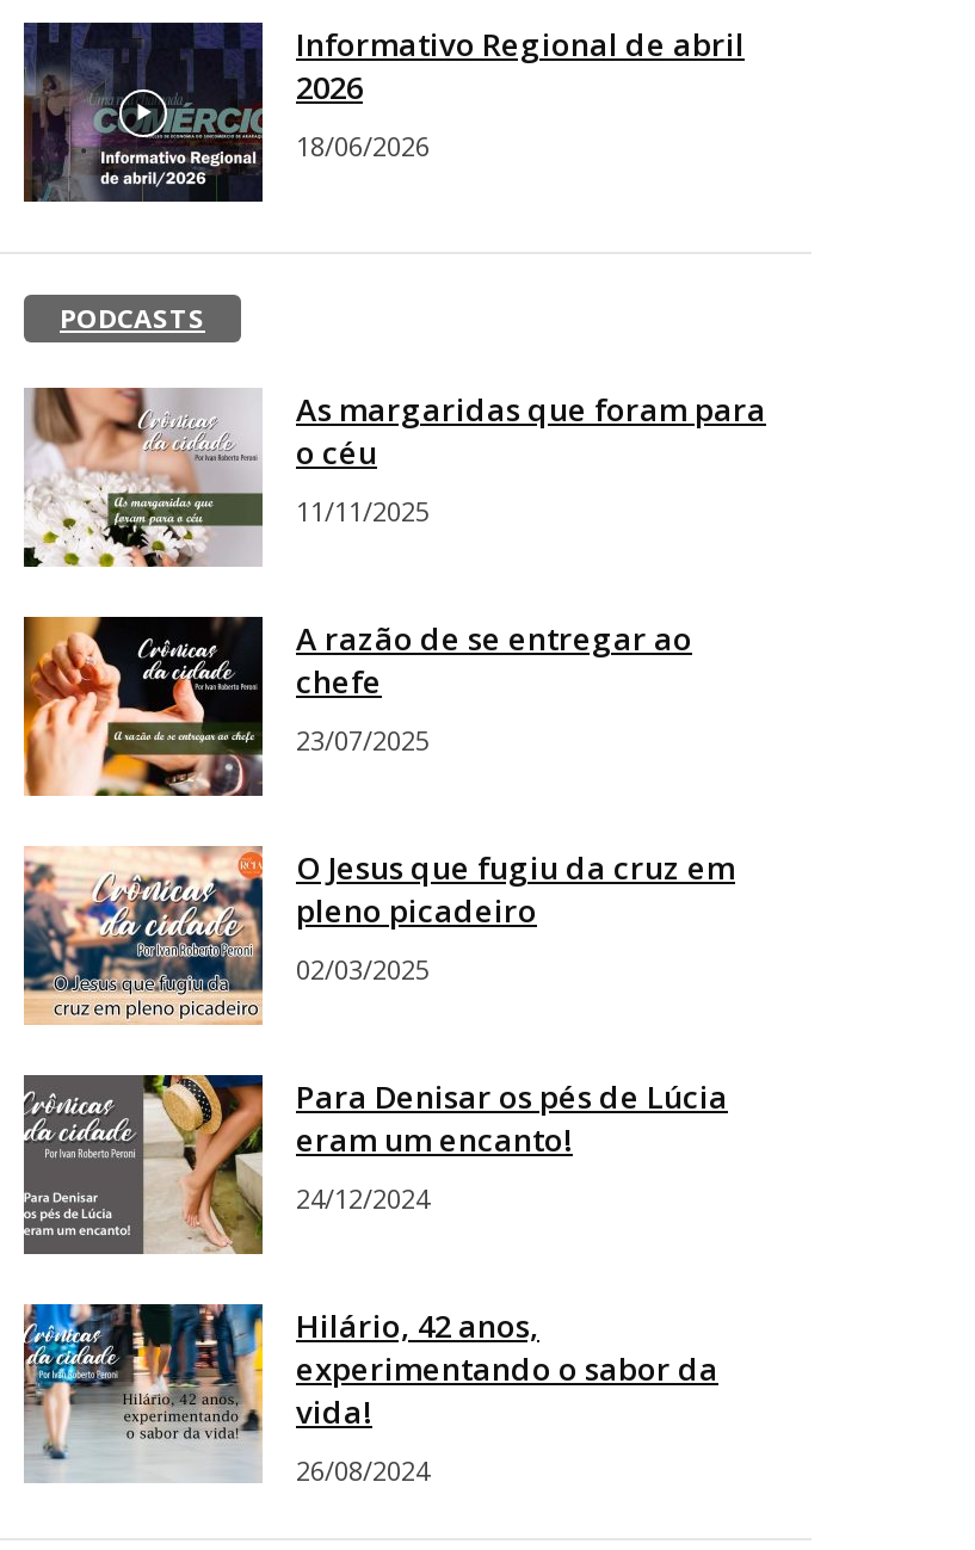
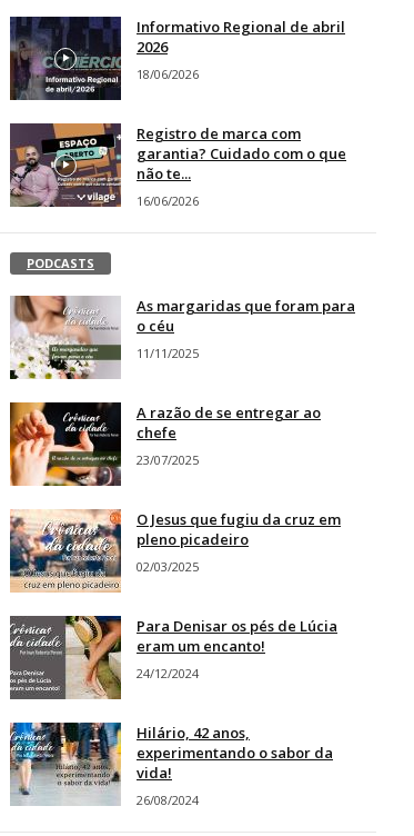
+ [image]
+ Registro de marca com
+ garantia? Cuidado com o que
+ não te...
+ 16/06/2026
